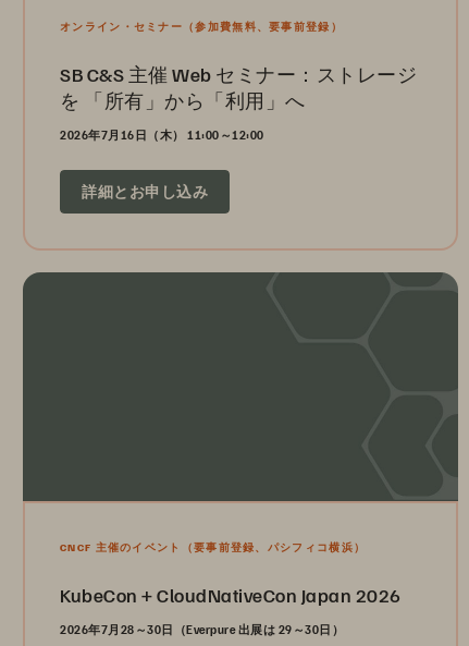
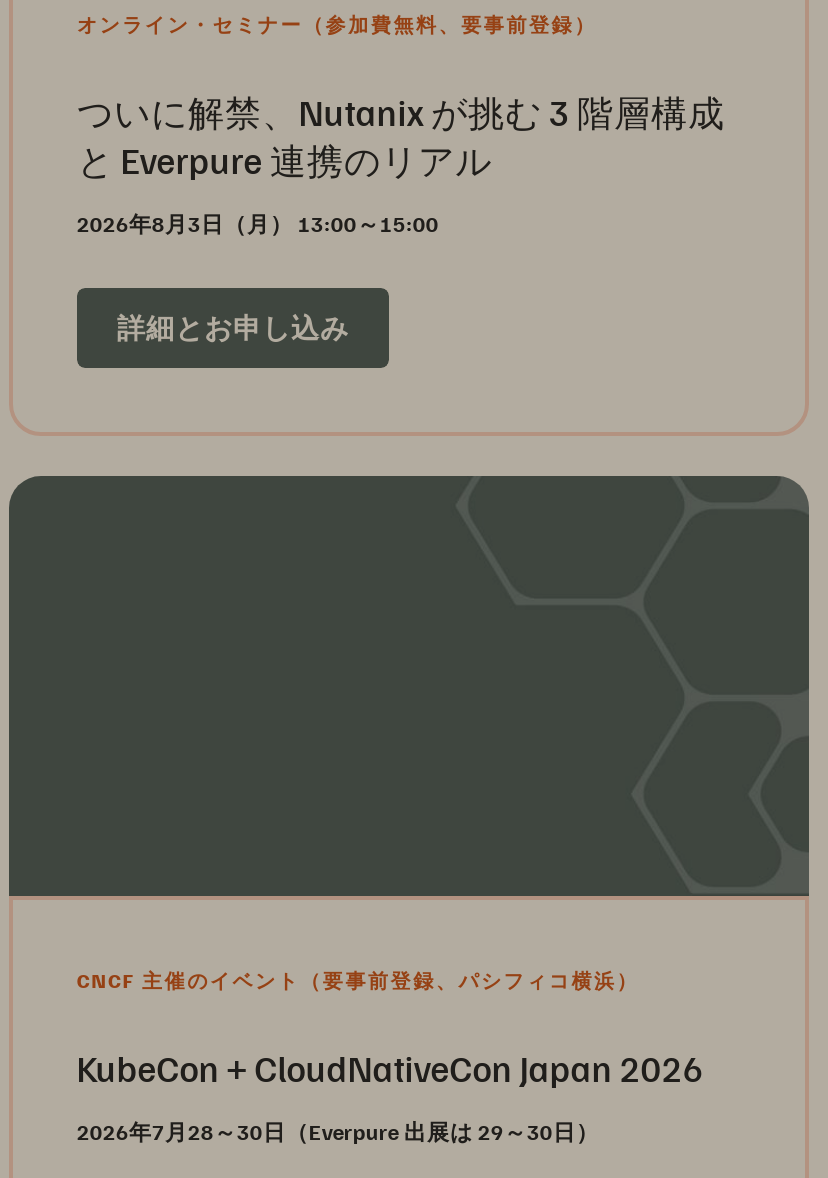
- SB C&S 主催 Web セミナー：ストレージ
- を 「所有」から「利用」へ
+ ついに解禁、Nutanix が挑む 3 階層構成
+ と Everpure 連携のリアル

- 2026年7月16日（木） 11:00～12:00
+ 2026年8月3日（月） 13:00～15:00
